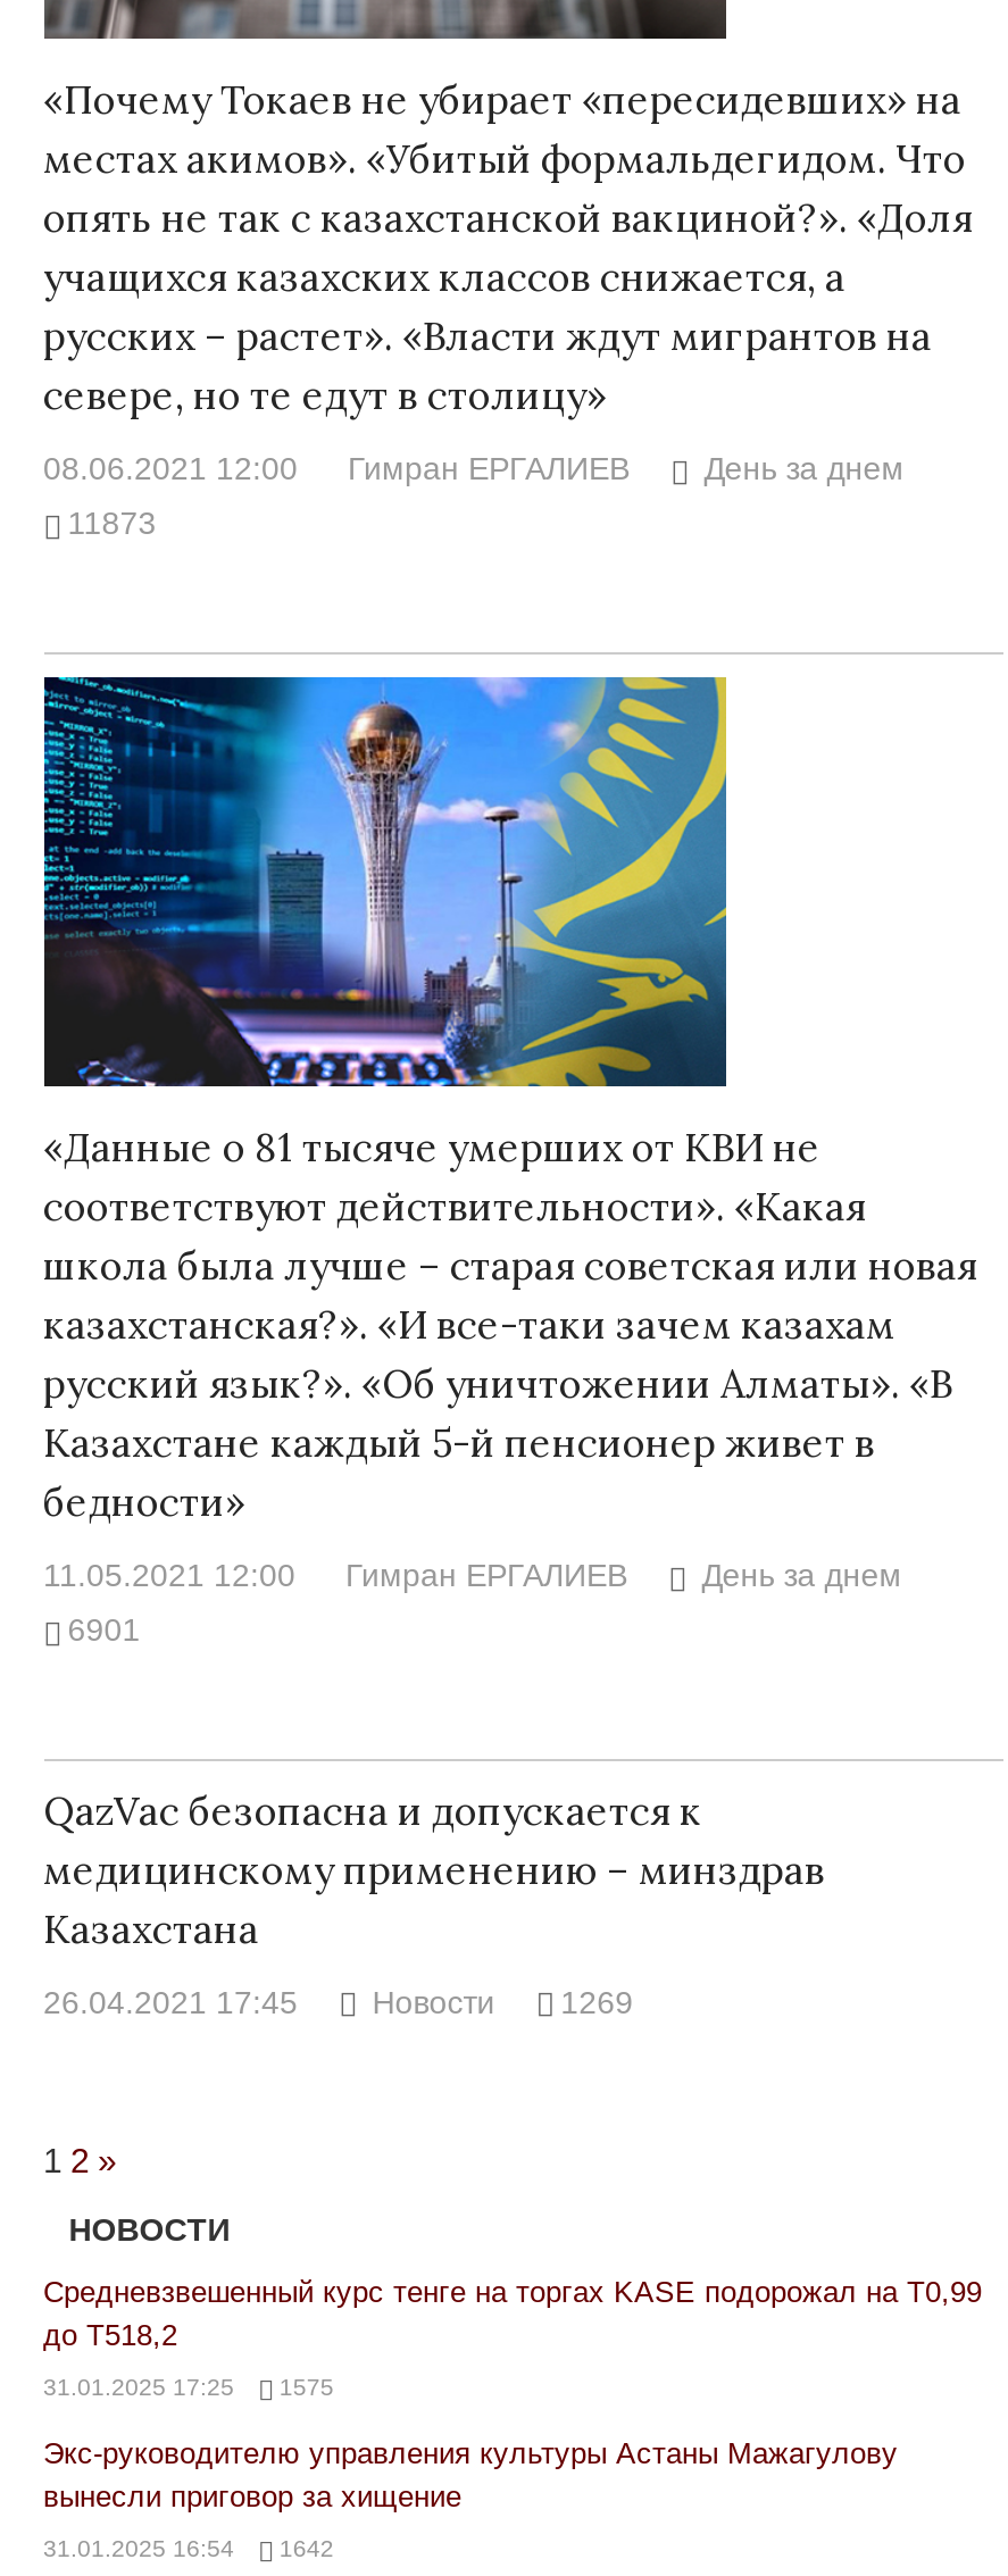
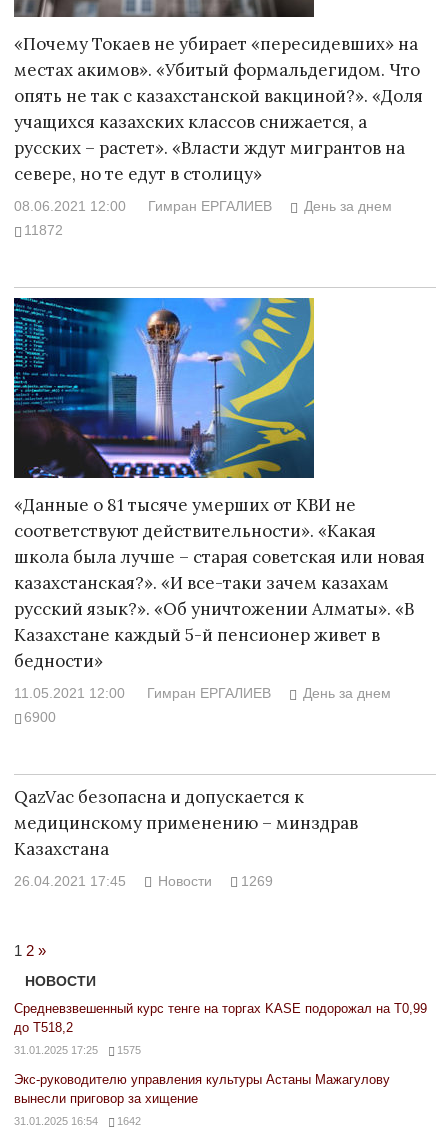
- 11873
+ 11872

- 6901
+ 6900
